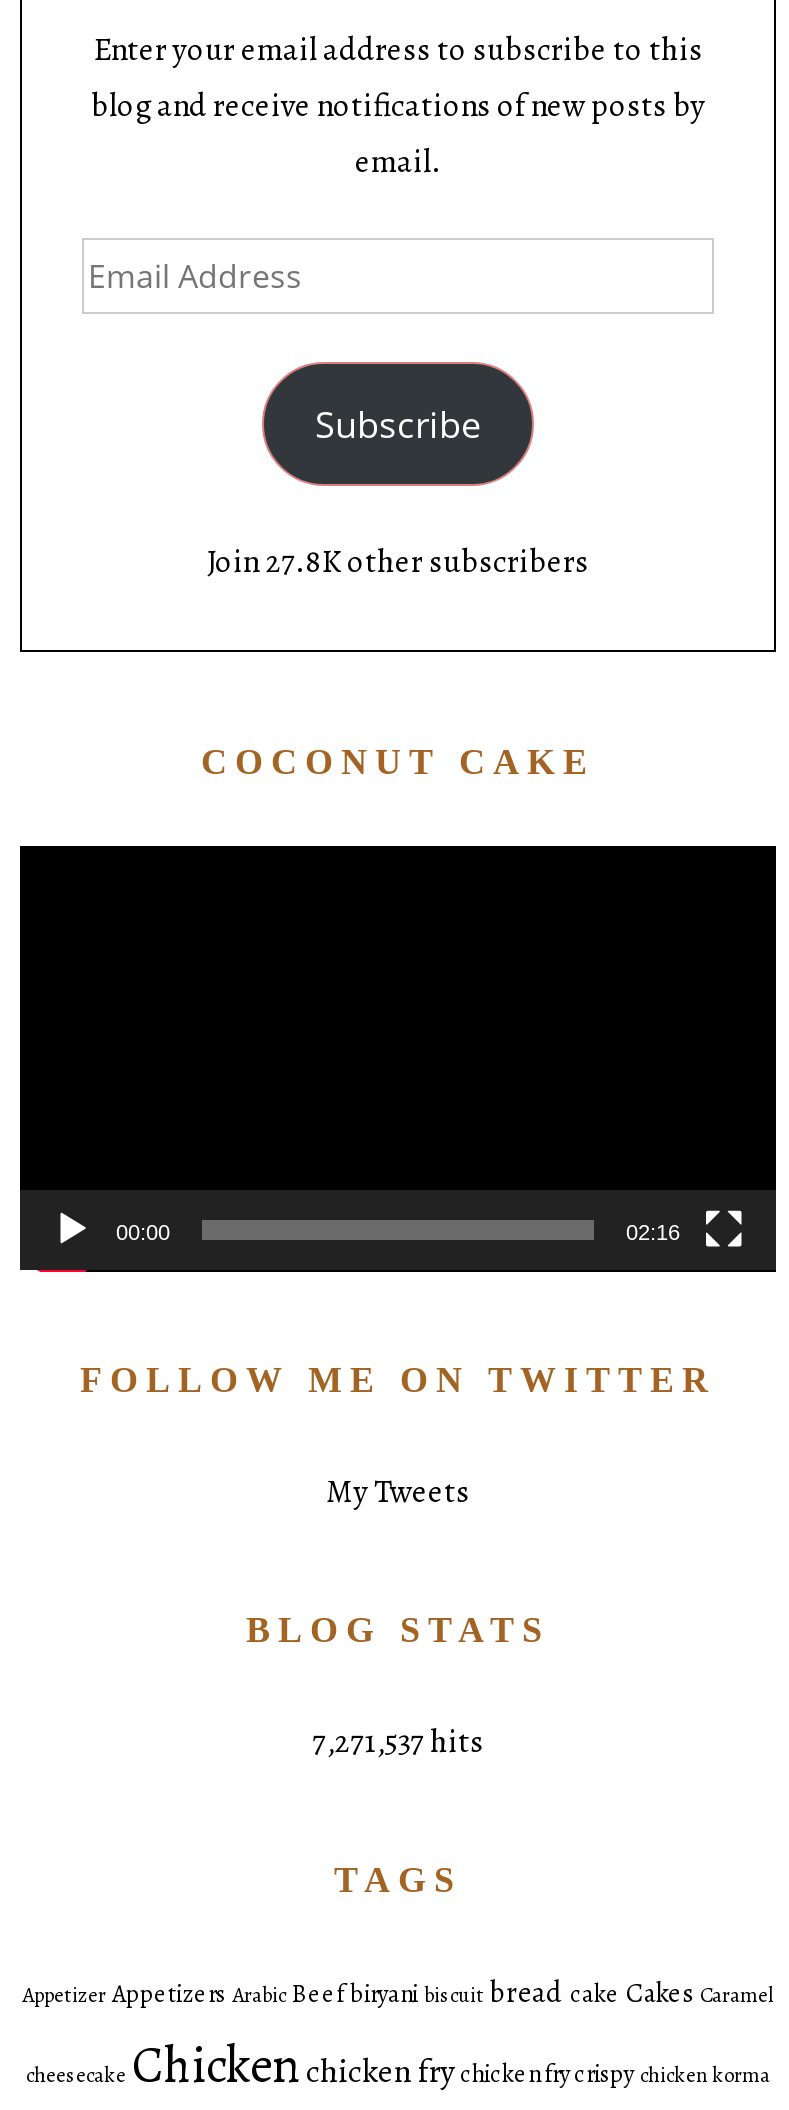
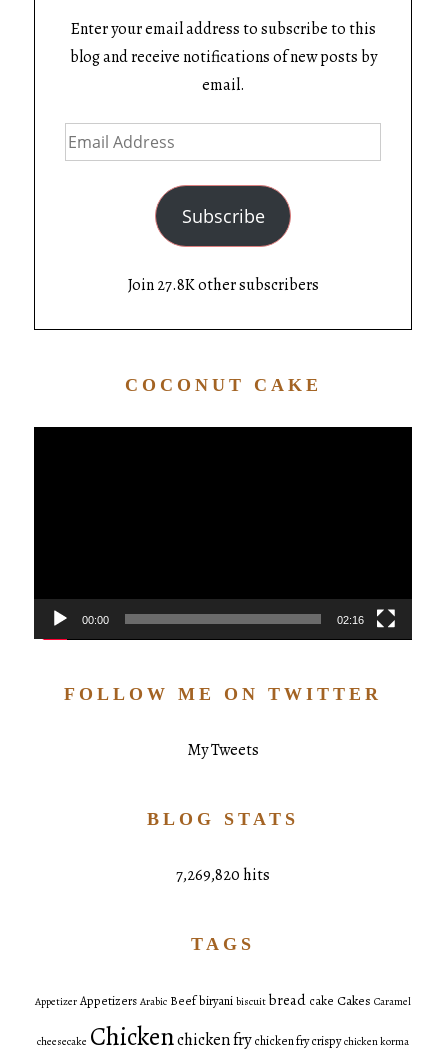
- 7,271,537 hits
+ 7,269,820 hits
